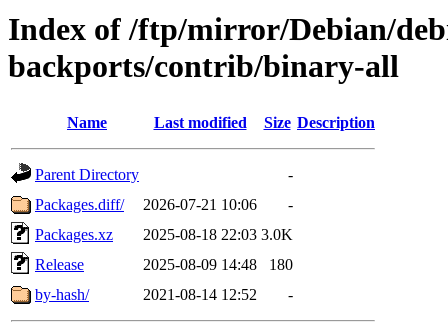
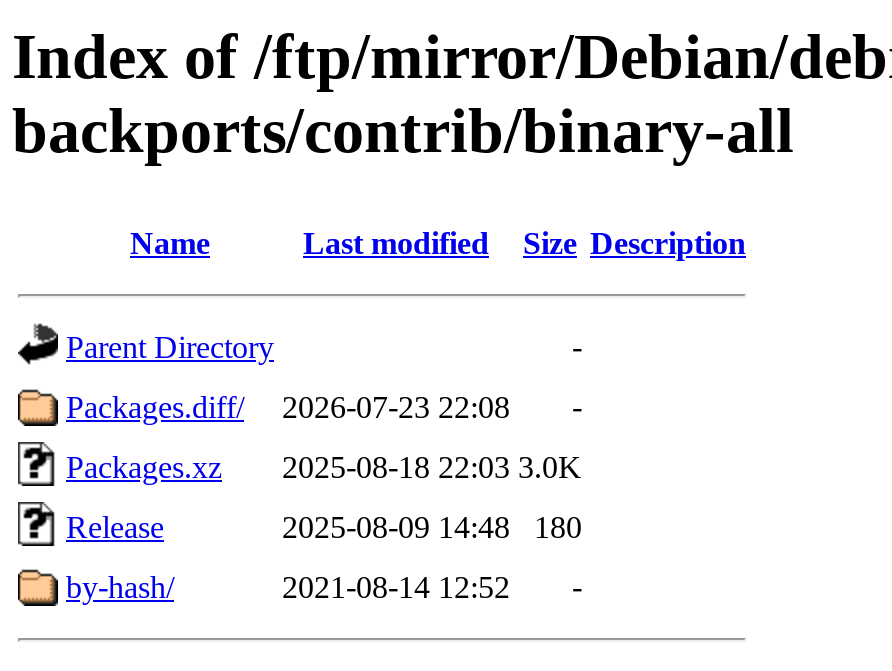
- 2026-07-21 10:06
+ 2026-07-23 22:08
